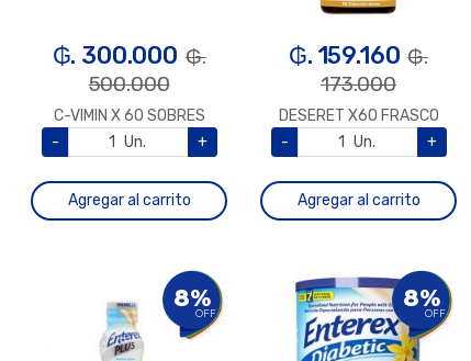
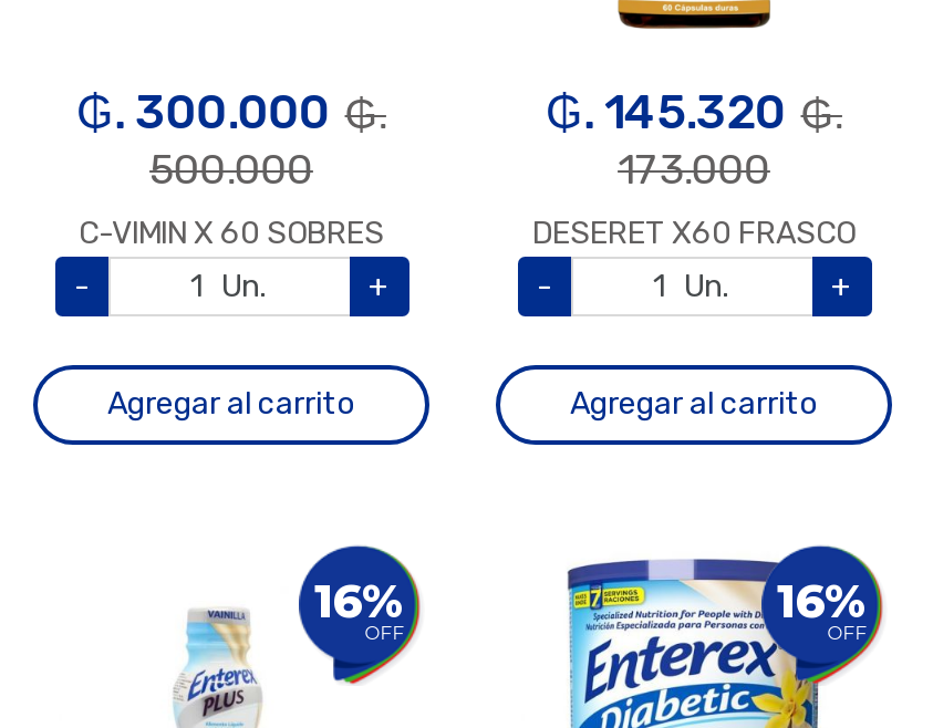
- ₲. 159.160 ₲.
+ ₲. 145.320 ₲.

- 8%
+ 16%

- 8%
+ 16%
